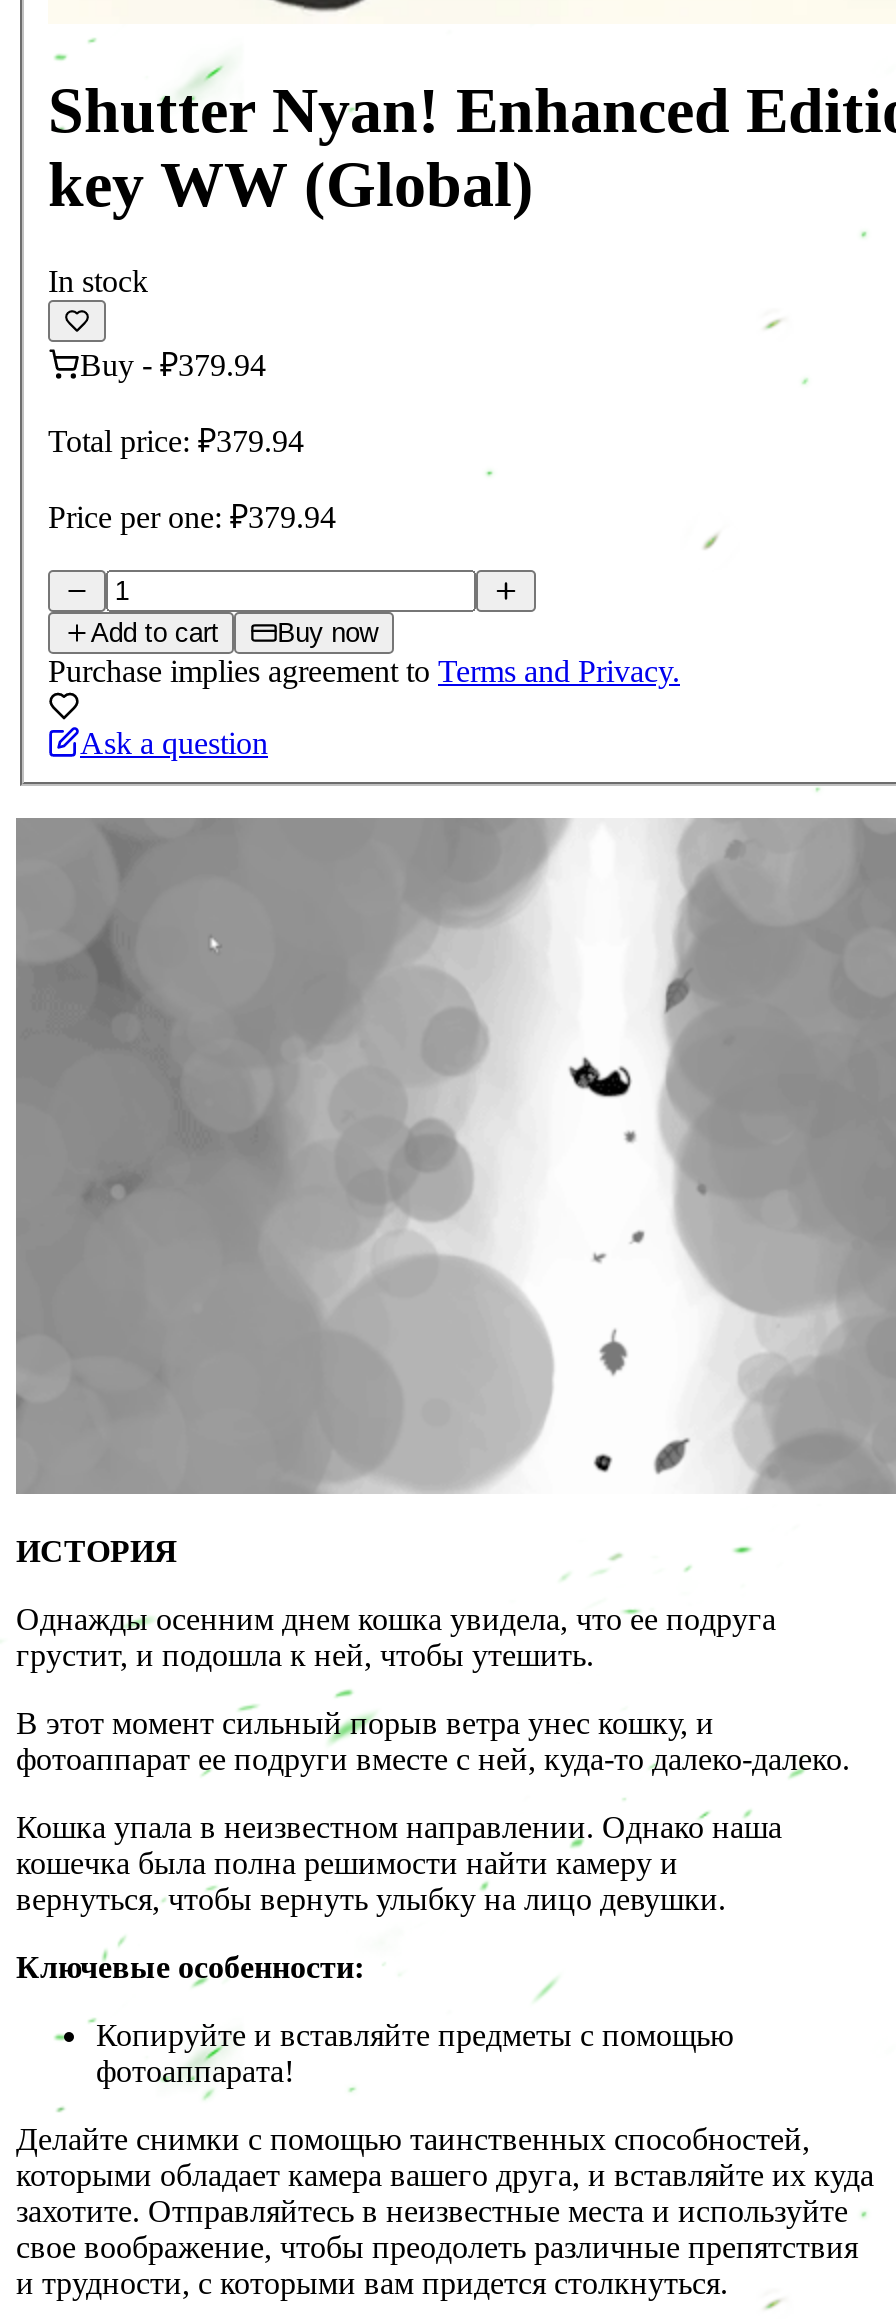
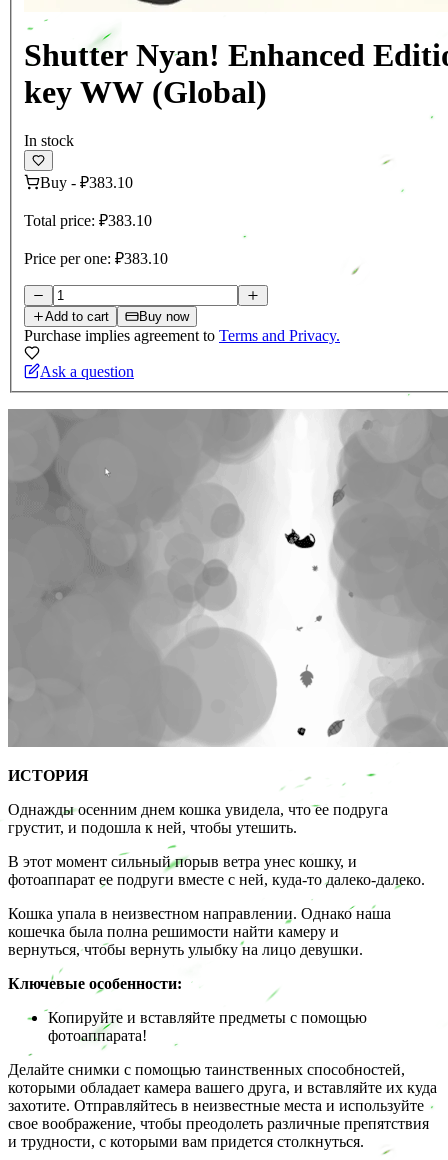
- Buy - ₽379.94
+ Buy - ₽383.10

- Total price: ₽379.94
+ Total price: ₽383.10

- Price per one: ₽379.94
+ Price per one: ₽383.10
